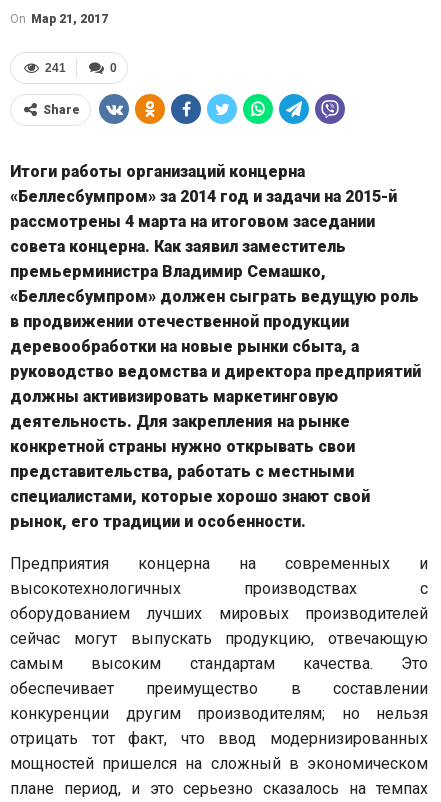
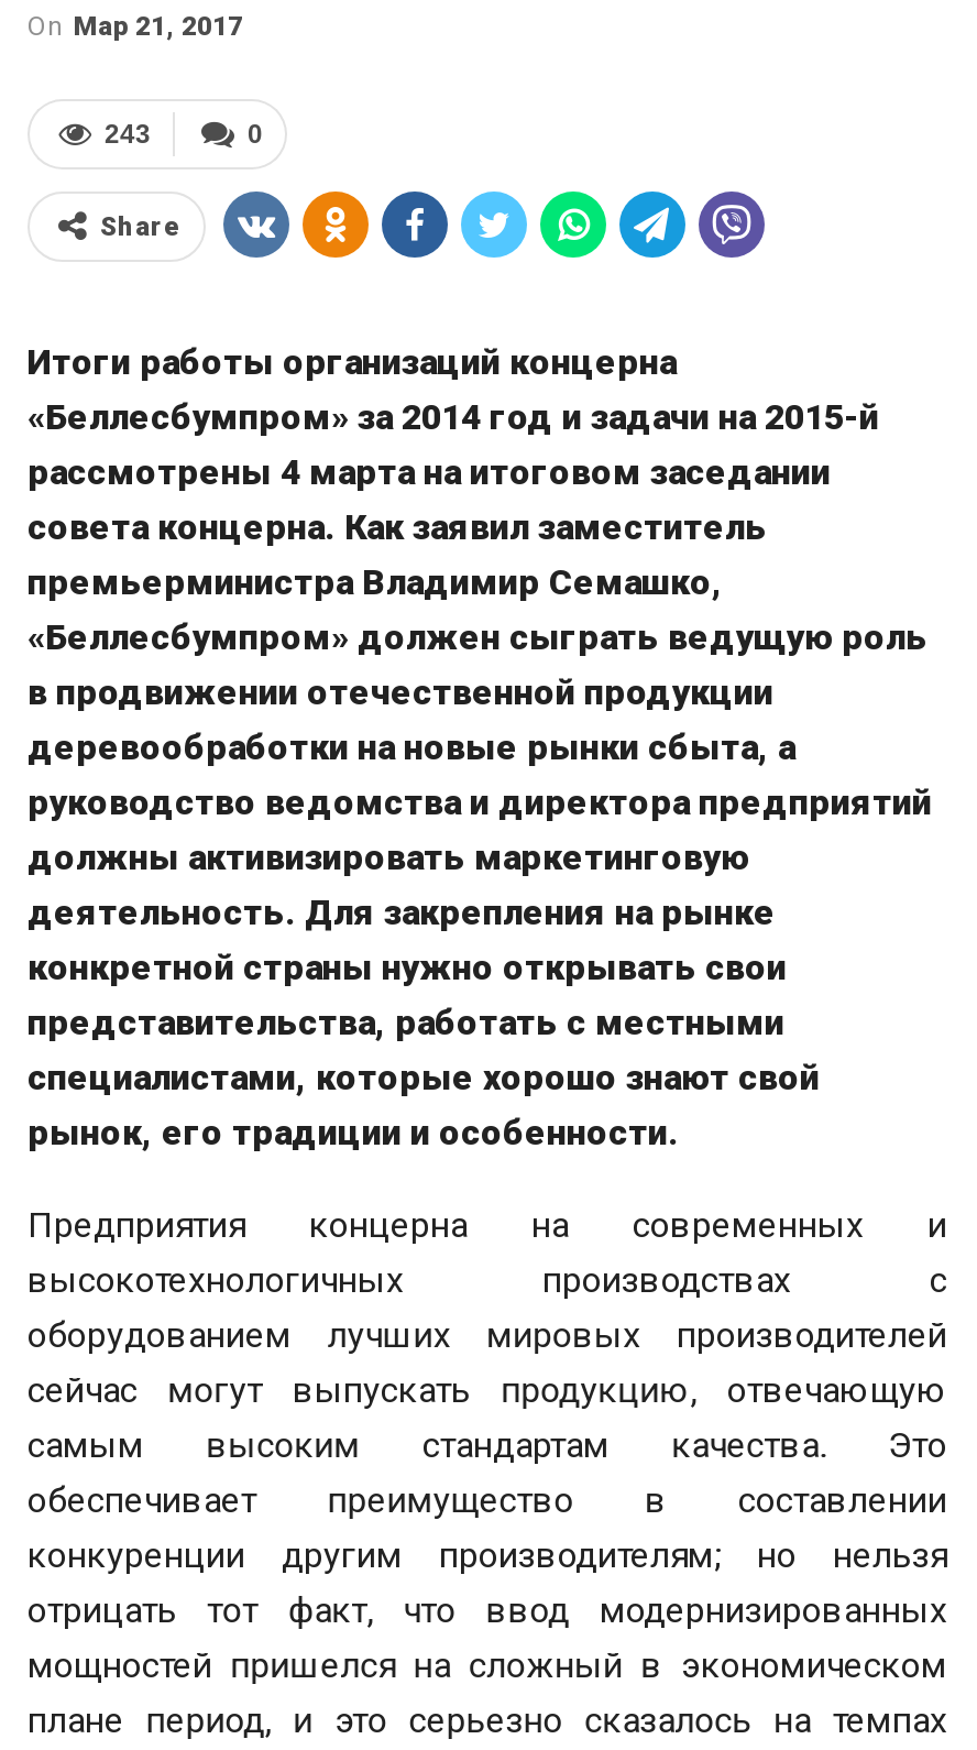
- 241
+ 243
